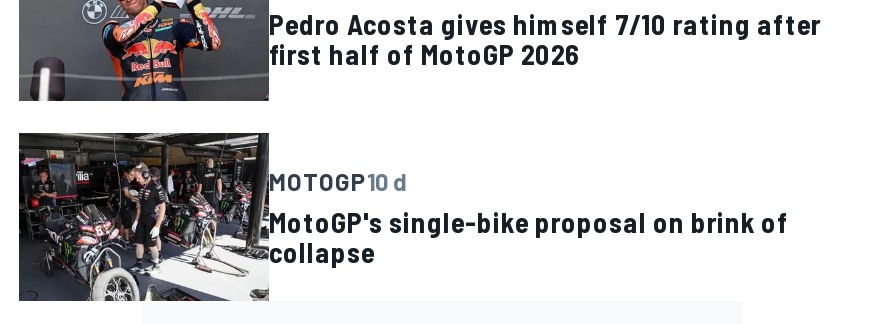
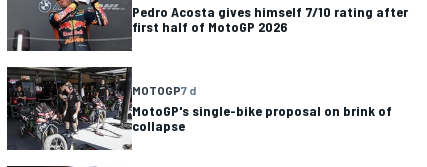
- MOTOGP10 d
+ MOTOGP7 d
